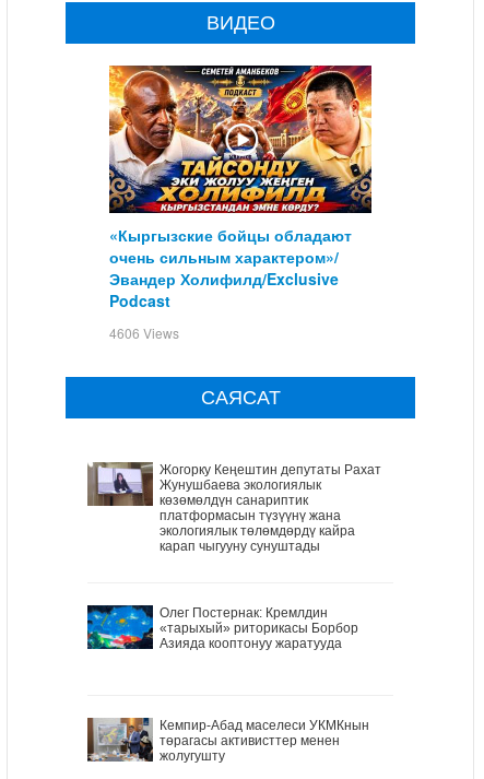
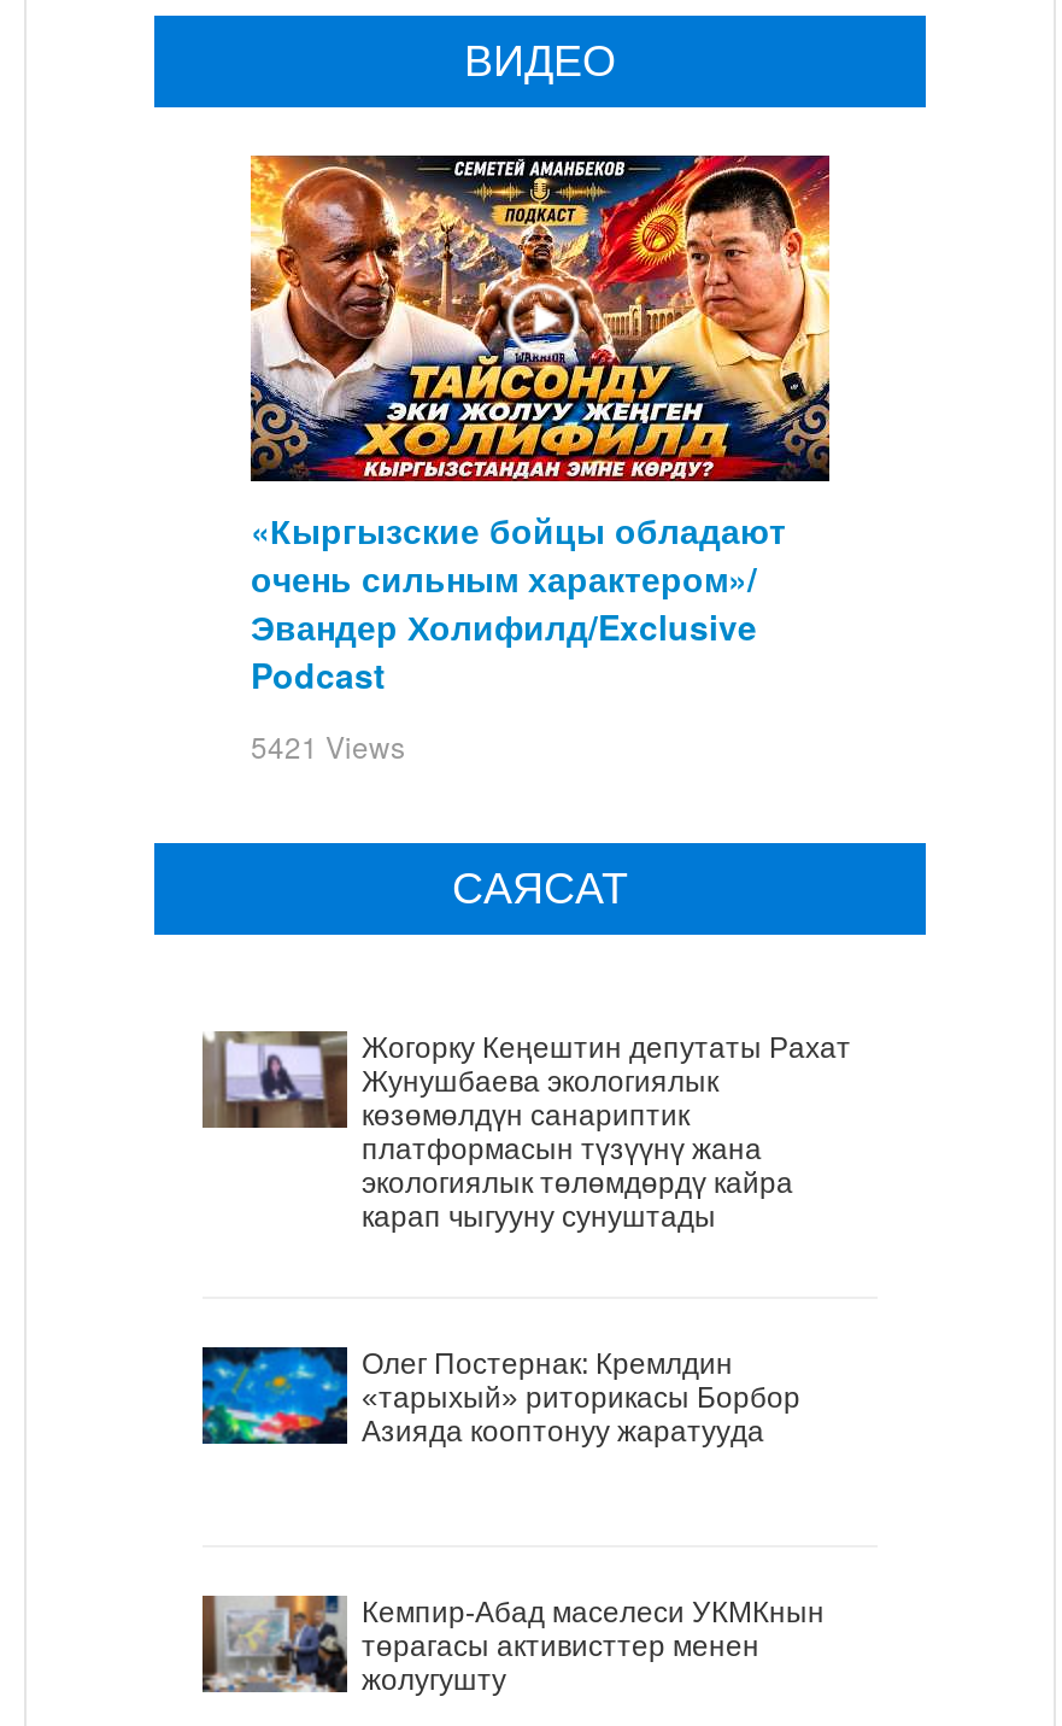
- 4606 Views
+ 5421 Views
